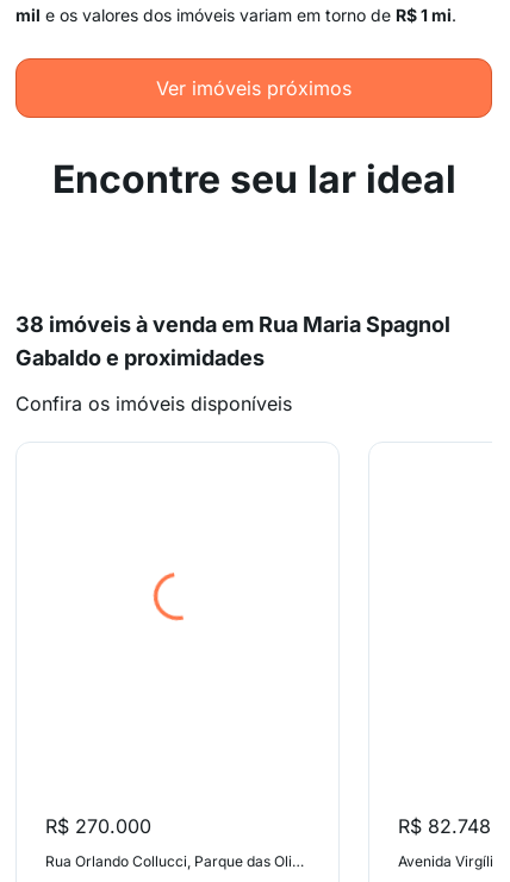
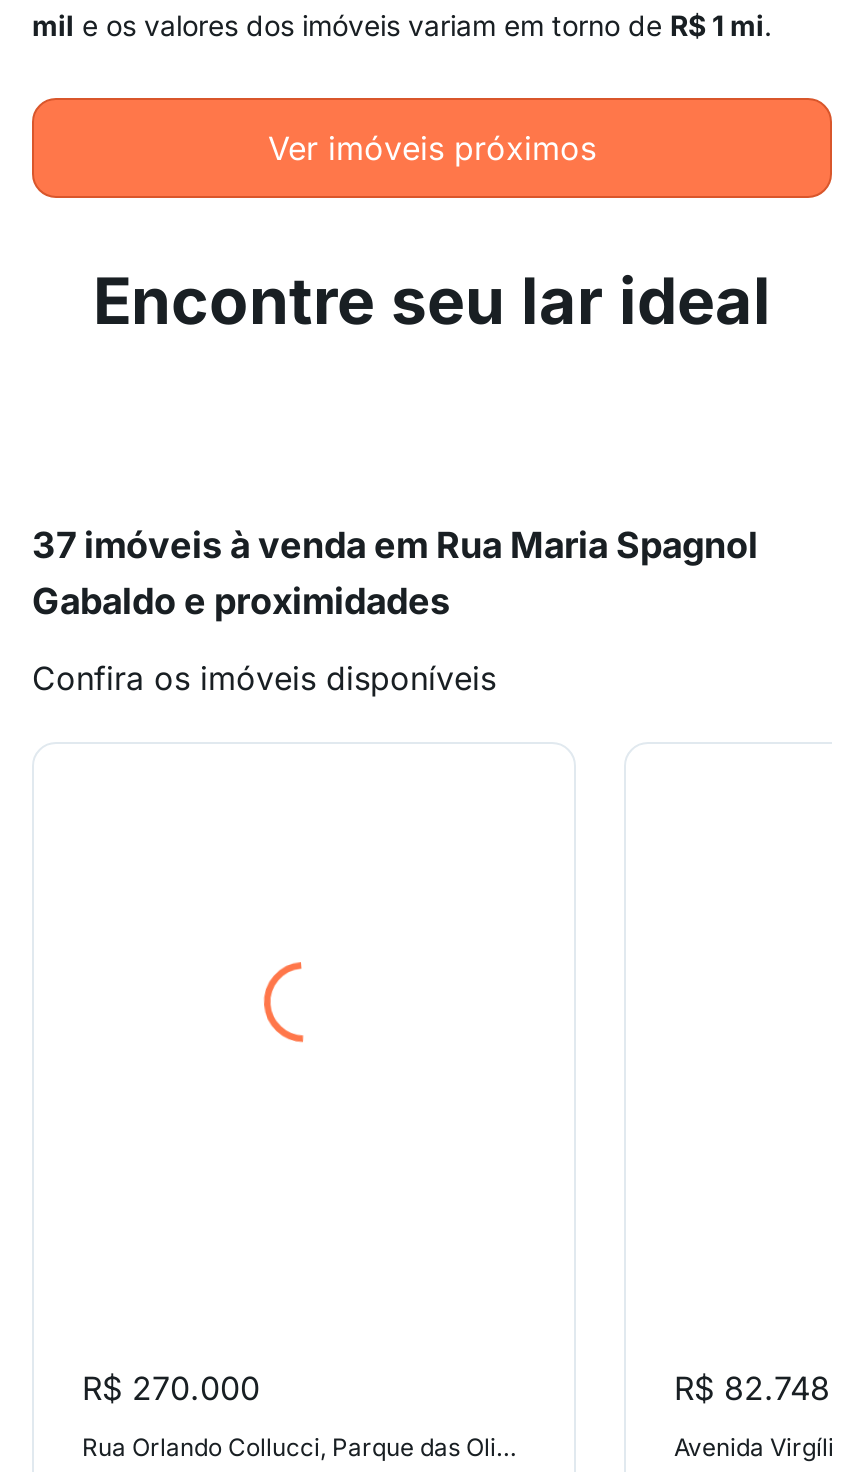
- 38 imóveis à venda em Rua Maria Spagnol
+ 37 imóveis à venda em Rua Maria Spagnol
